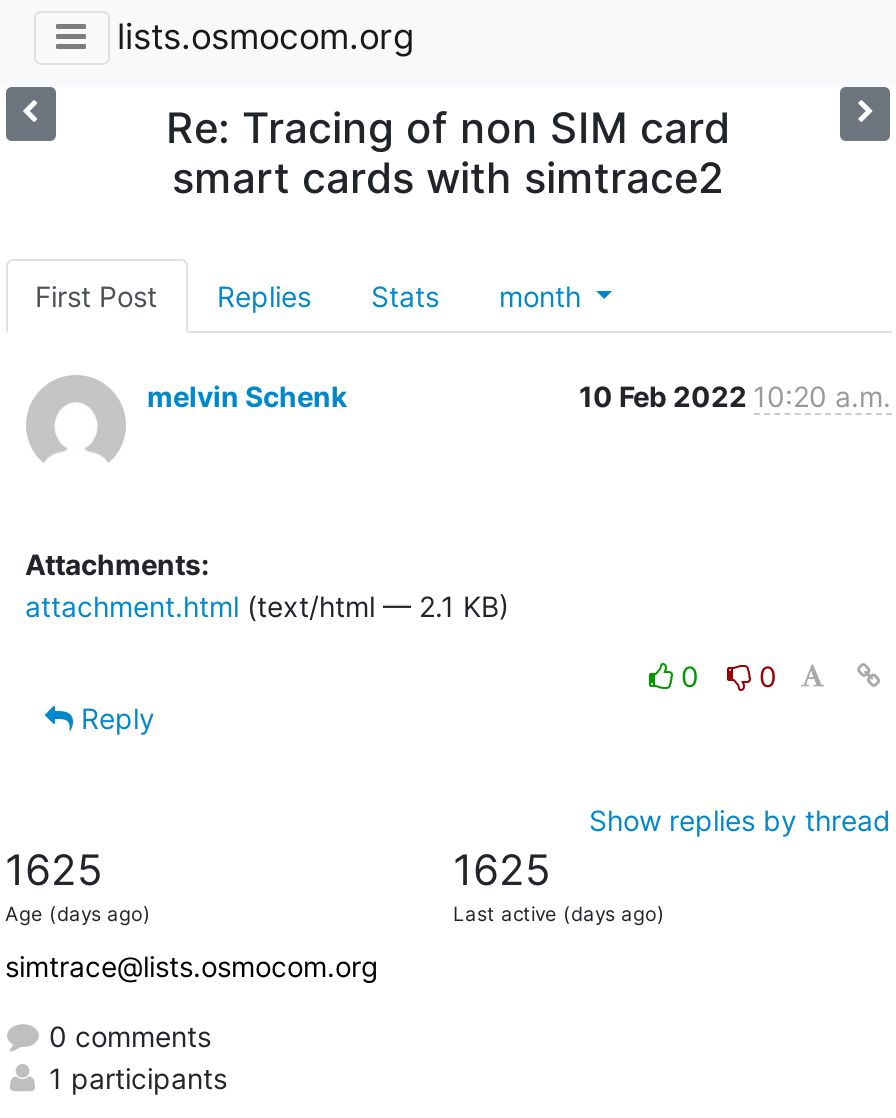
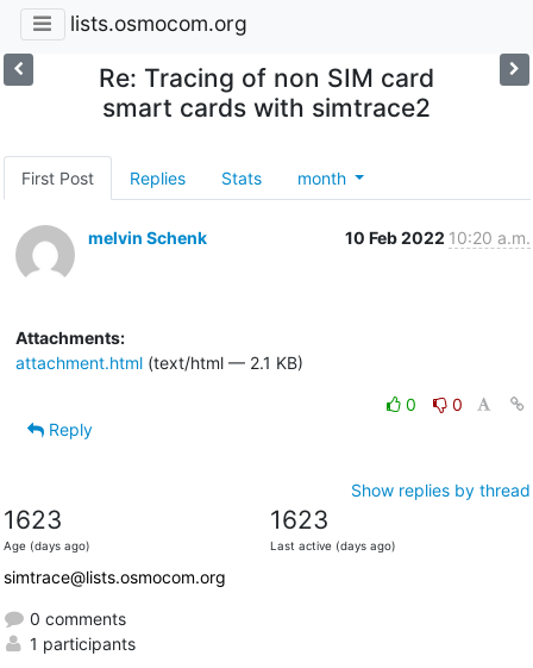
- 1625
+ 1623

- 1625
+ 1623
